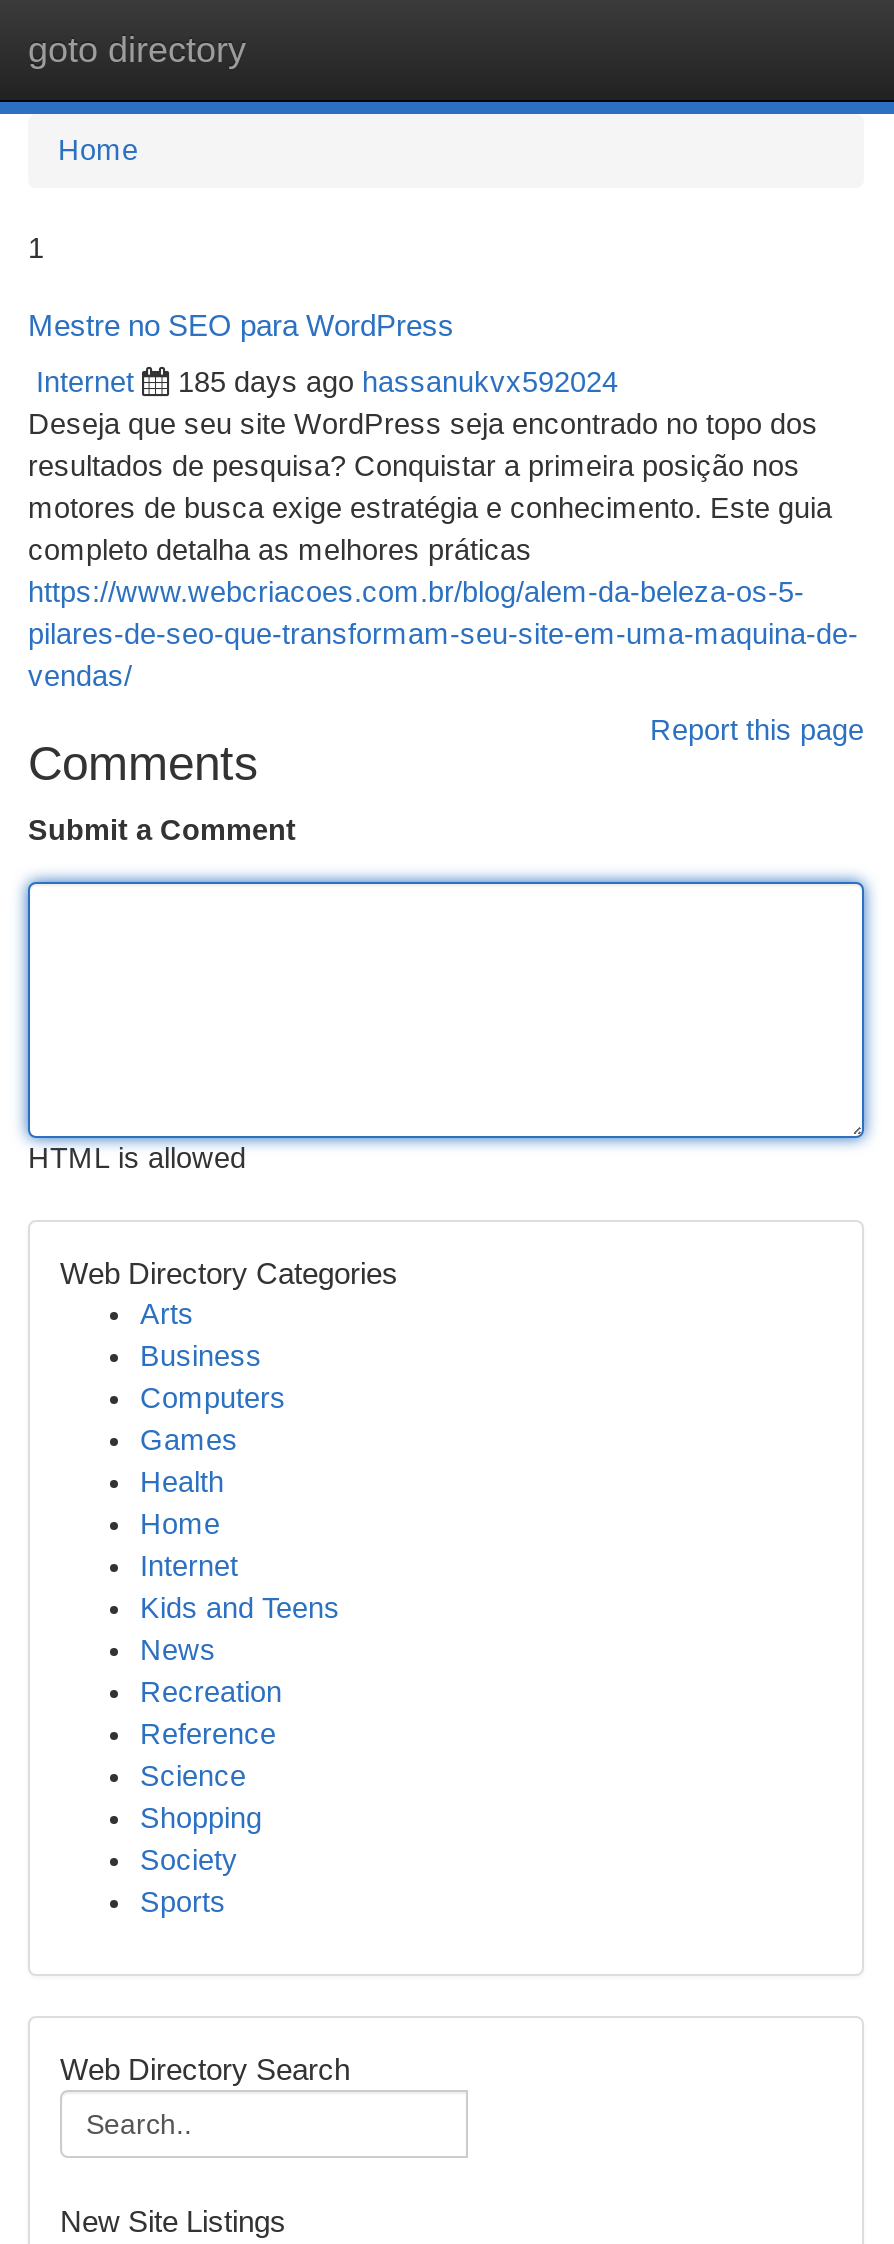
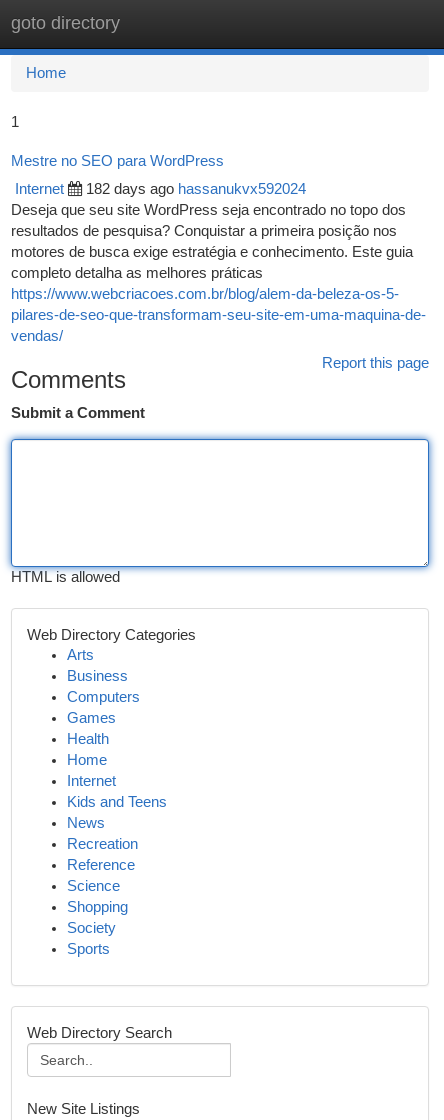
- 185 days ago hassanukvx592024
+ 182 days ago hassanukvx592024
